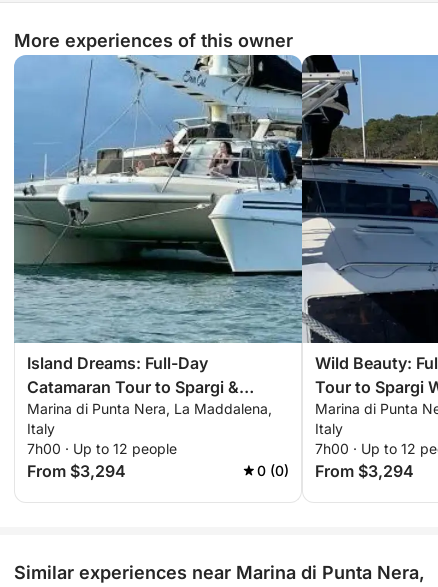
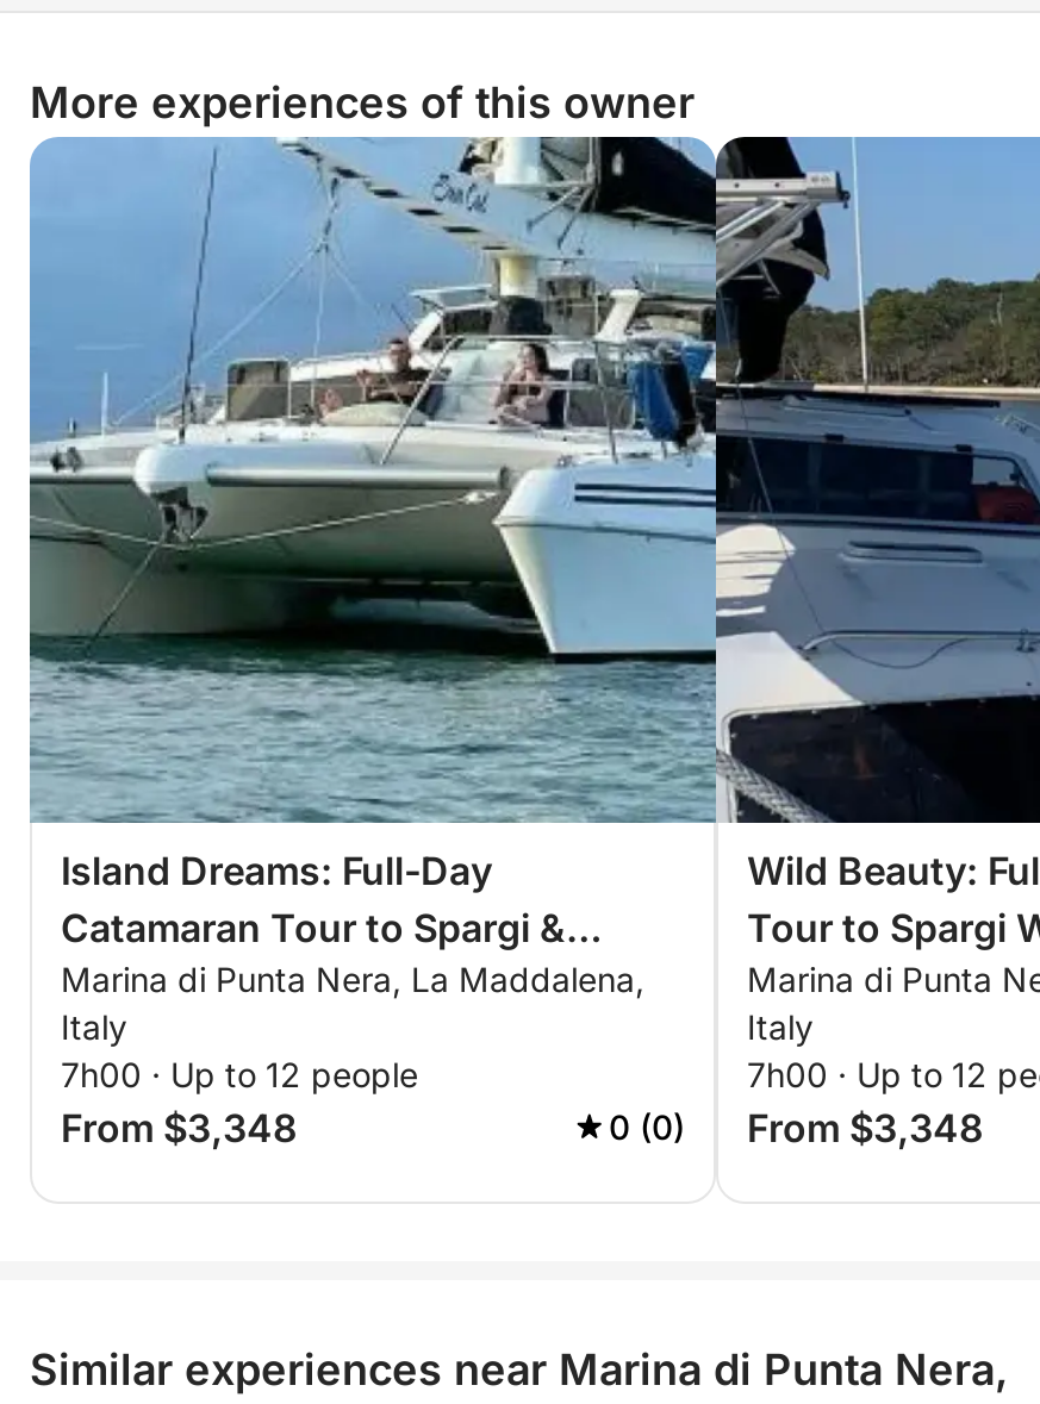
- From $3,294
+ From $3,348

- 0 (0) From $3,294
+ 0 (0) From $3,348
